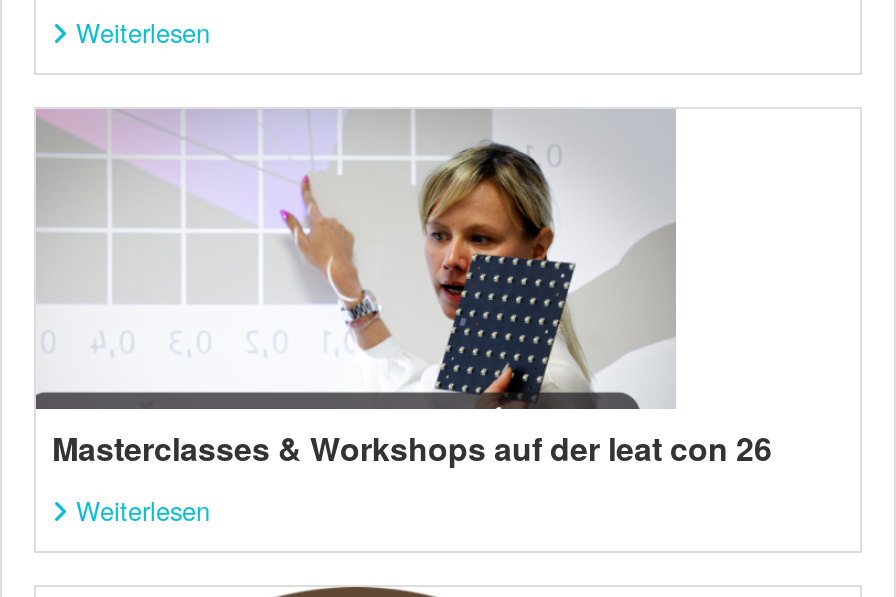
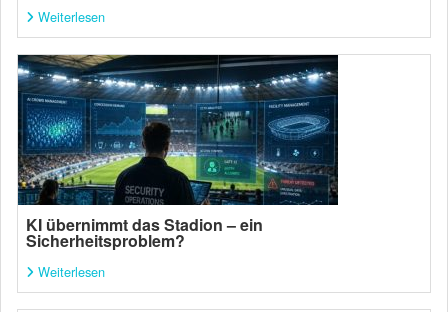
- [image]
- Masterclasses & Workshops auf der leat con 26
+ [image]
+ KI übernimmt das Stadion – ein
+ Sicherheitsproblem?
